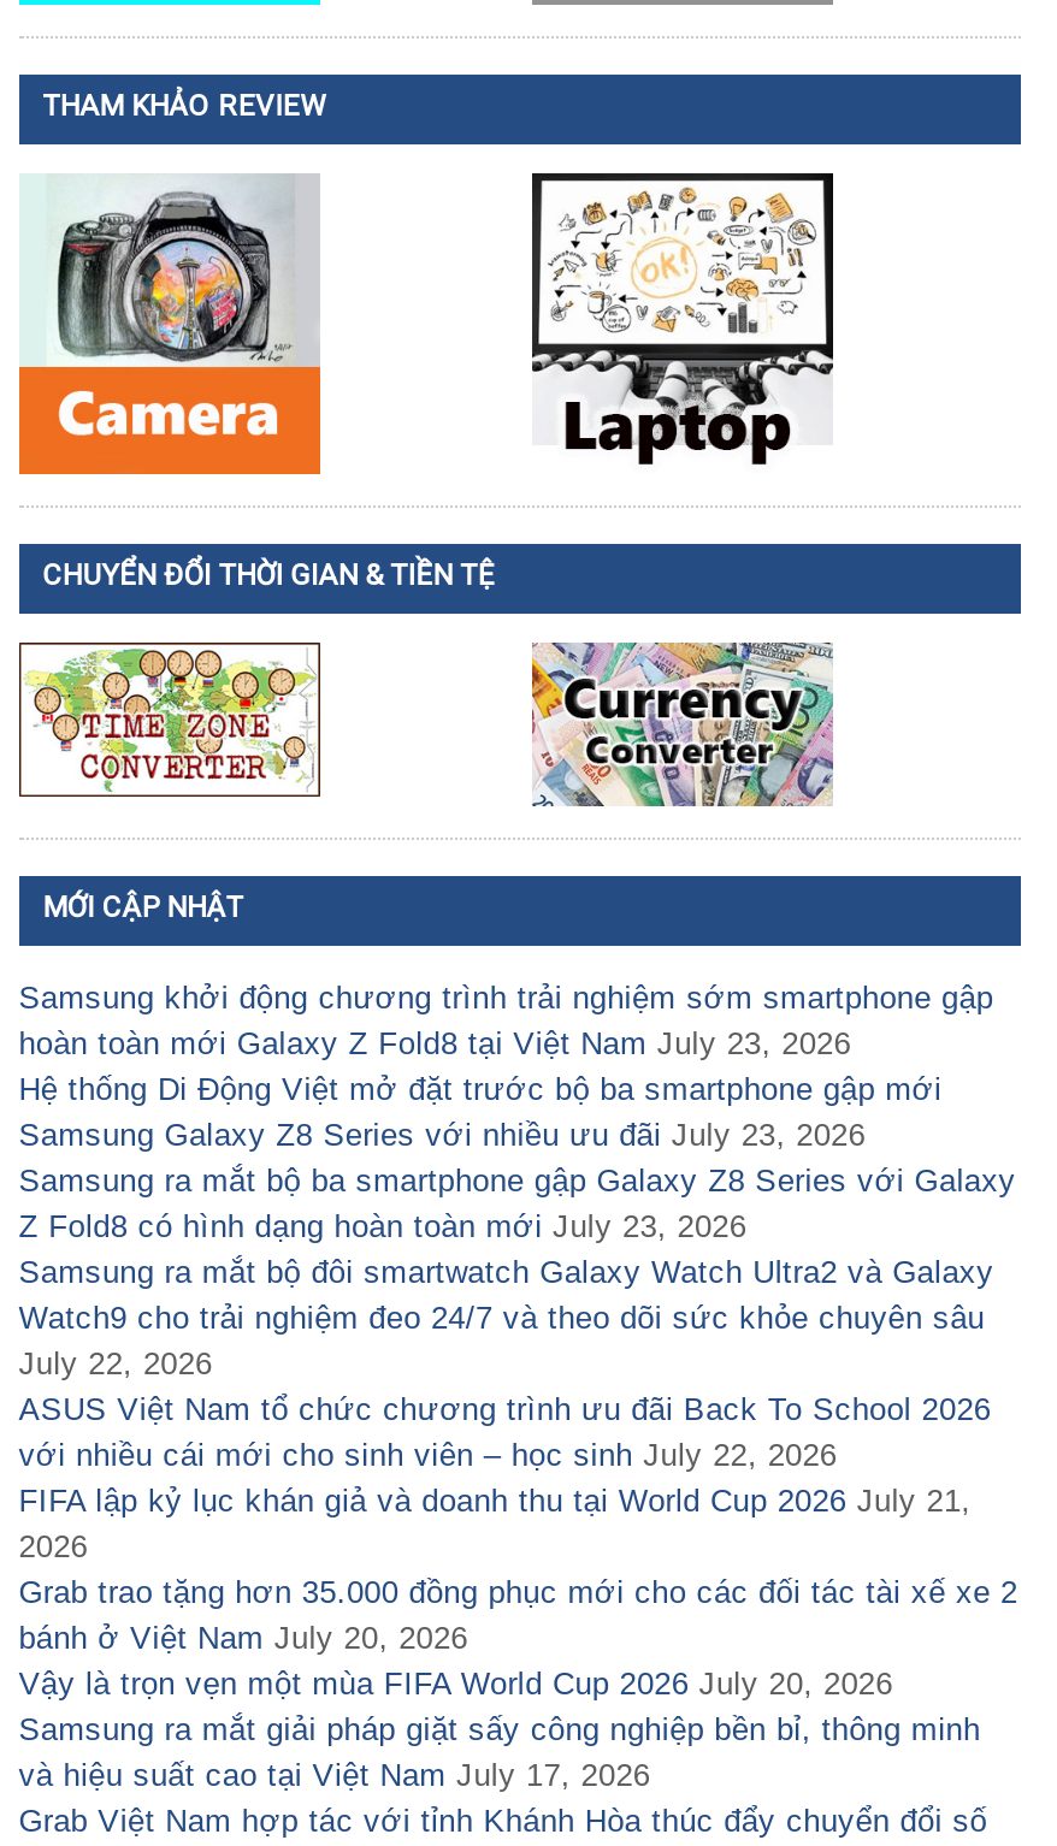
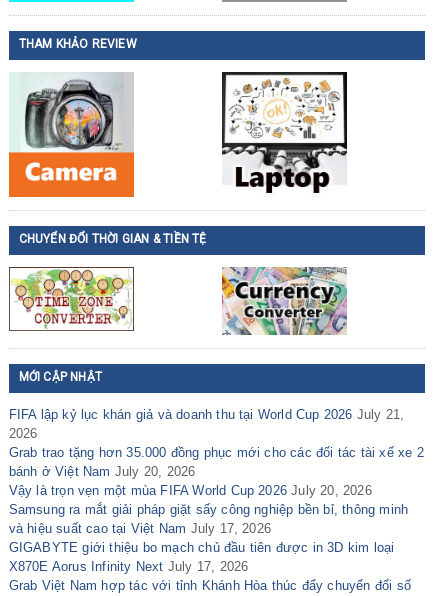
- Samsung khởi động chương trình trải nghiệm sớm smartphone gập
- hoàn toàn mới Galaxy Z Fold8 tại Việt Nam July 23, 2026
- Hệ thống Di Động Việt mở đặt trước bộ ba smartphone gập mới
- Samsung Galaxy Z8 Series với nhiều ưu đãi July 23, 2026
- Samsung ra mắt bộ ba smartphone gập Galaxy Z8 Series với Galaxy
- Z Fold8 có hình dạng hoàn toàn mới July 23, 2026
- Samsung ra mắt bộ đôi smartwatch Galaxy Watch Ultra2 và Galaxy
- Watch9 cho trải nghiệm đeo 24/7 và theo dõi sức khỏe chuyên sâu
- July 22, 2026
- ASUS Việt Nam tổ chức chương trình ưu đãi Back To School 2026
- với nhiều cái mới cho sinh viên – học sinh July 22, 2026

moved up: FIFA lập kỷ lục khán giả và doanh thu tại World Cup 2026 July 21, | 2026 | Grab trao tặng hơn 35.000 đồng phục mới cho các đối tác tài xế xe 2 | bánh ở Việt Nam July 20, 2026 | Vậy là trọn vẹn một mùa FIFA World Cup 2026 July 20, 2026 | Samsung ra mắt giải pháp giặt sấy công nghiệp bền bỉ, thông minh | và hiệu suất cao tại Việt Nam July 17, 2026

+ GIGABYTE giới thiệu bo mạch chủ đầu tiên được in 3D kim loại
+ X870E Aorus Infinity Next July 17, 2026
